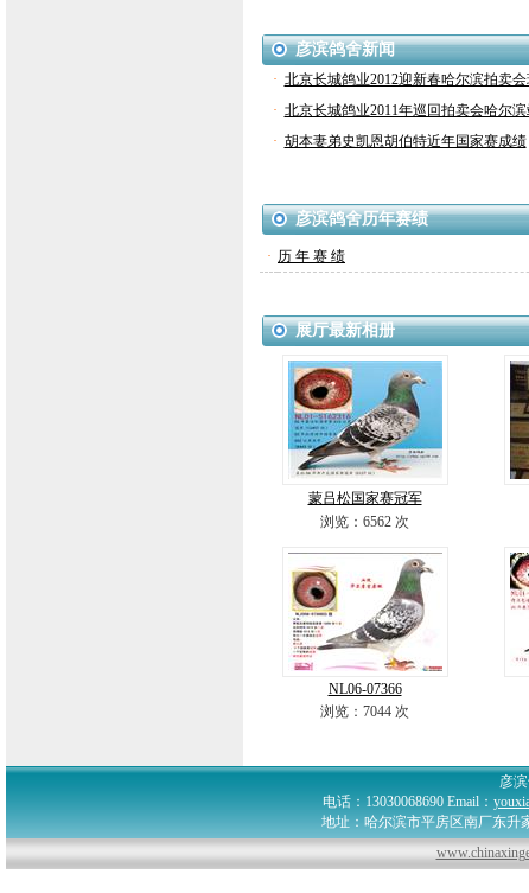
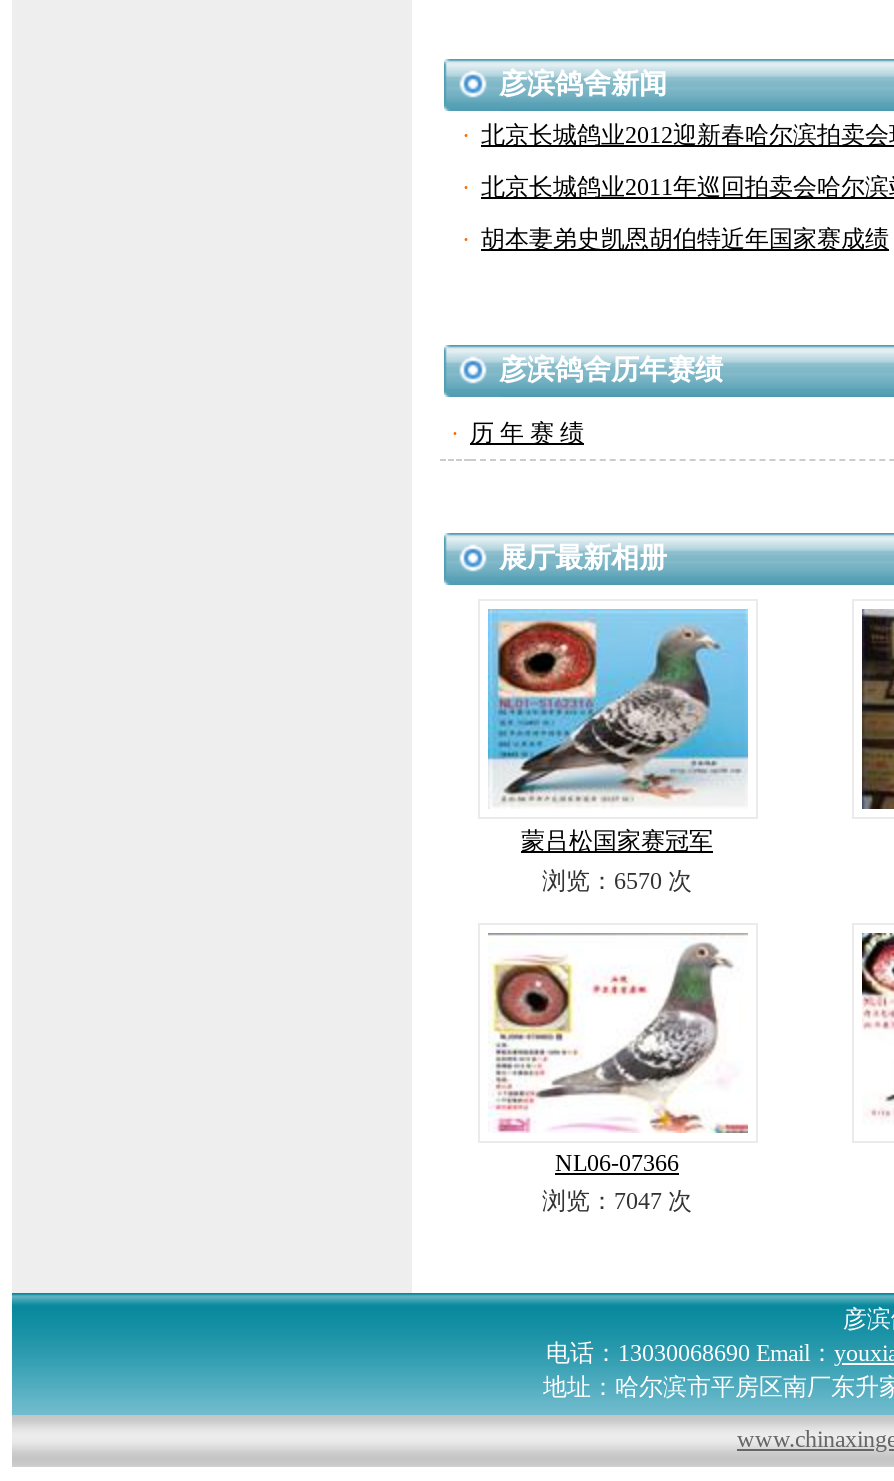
- 浏览：6562 次
+ 浏览：6570 次

- 浏览：7044 次
+ 浏览：7047 次
